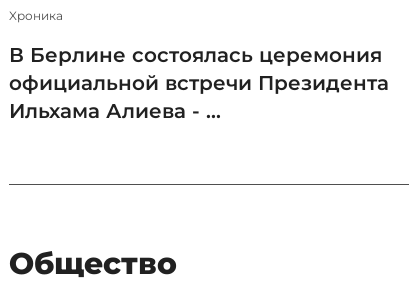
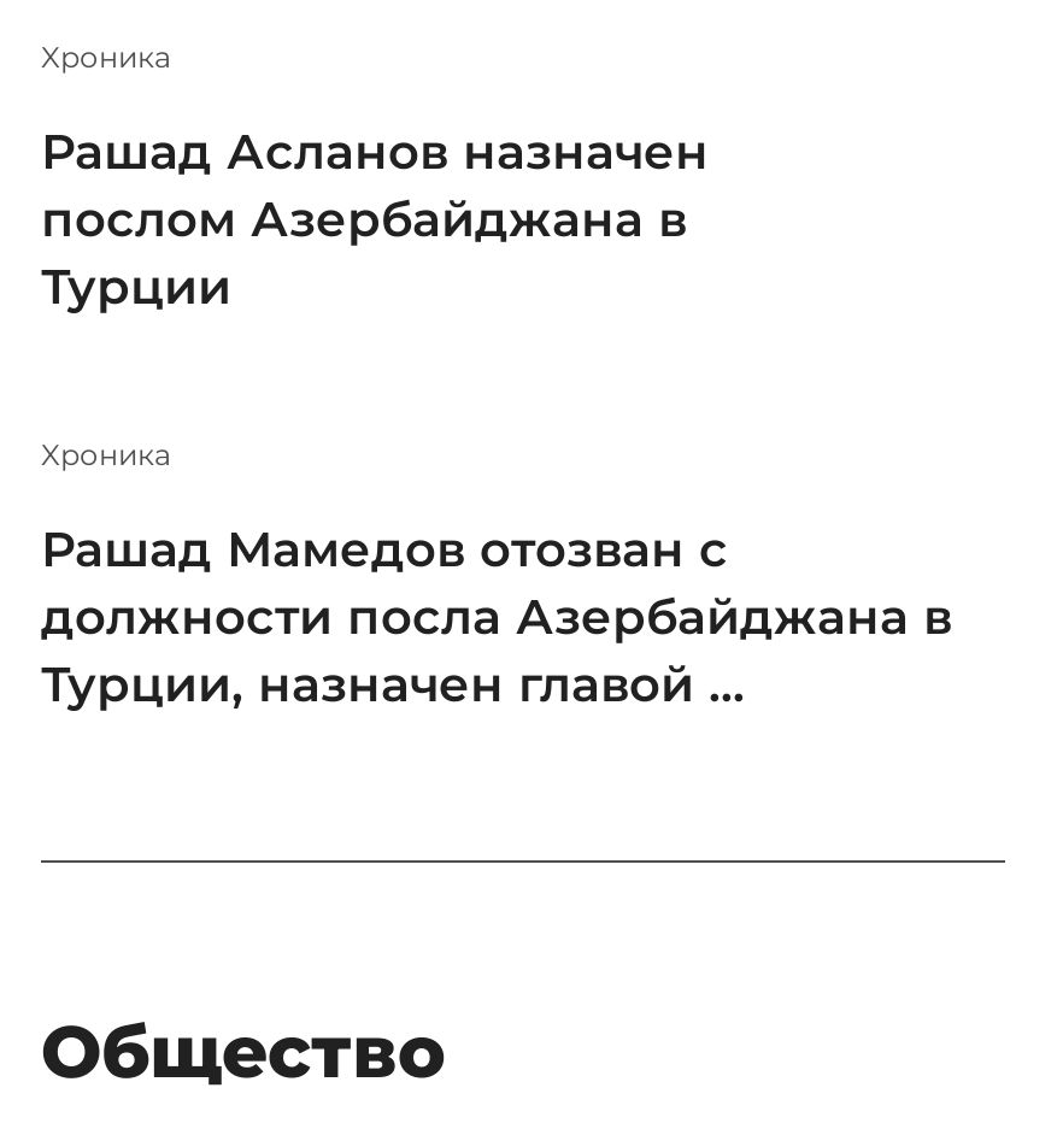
- В Берлине состоялась церемония
- официальной встречи Президента
- Ильхама Алиева - ...
+ Рашад Асланов назначен
+ послом Азербайджана в
+ Турции
+ Xроника
+ Рашад Мамедов отозван с
+ должности посла Азербайджана в
+ Турции, назначен главой ...
